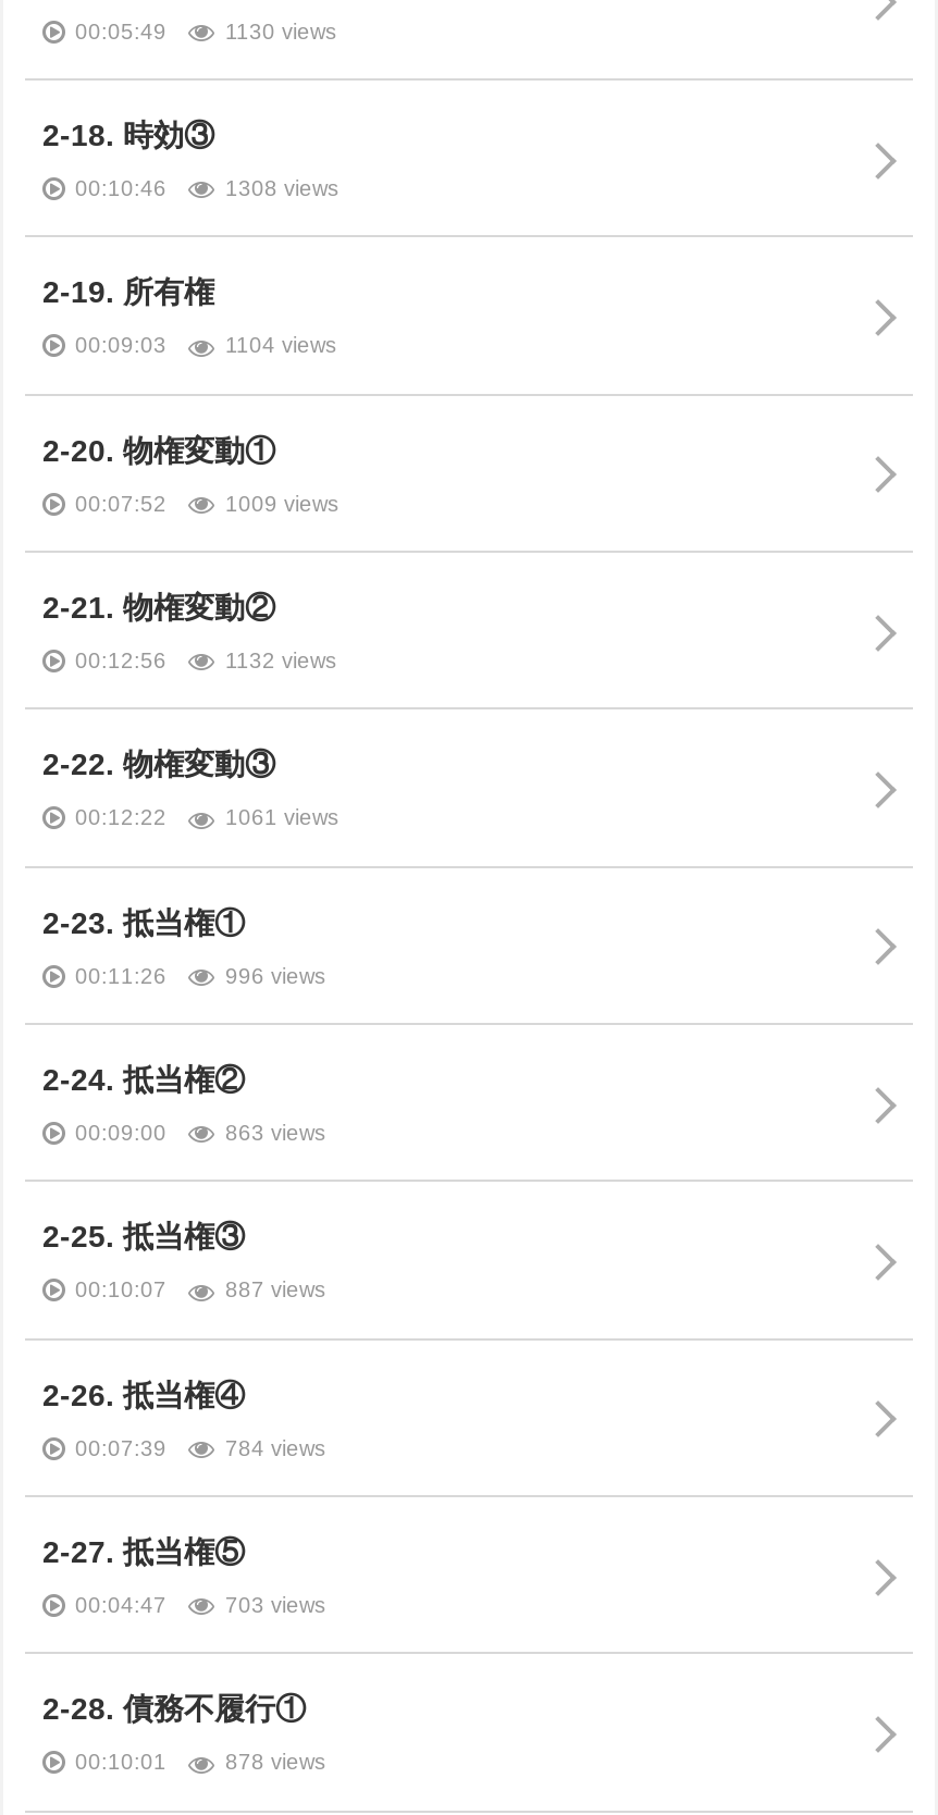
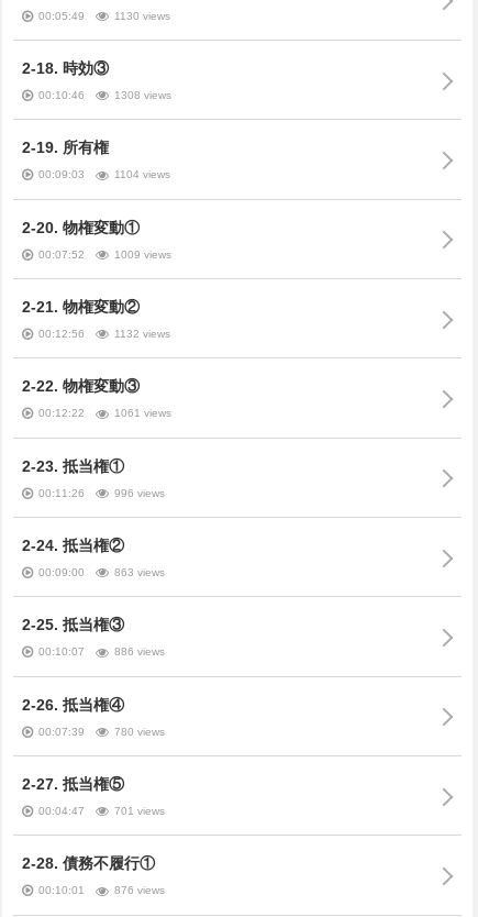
- 887 views
+ 886 views

- 784 views
+ 780 views

- 703 views
+ 701 views

- 878 views
+ 876 views
